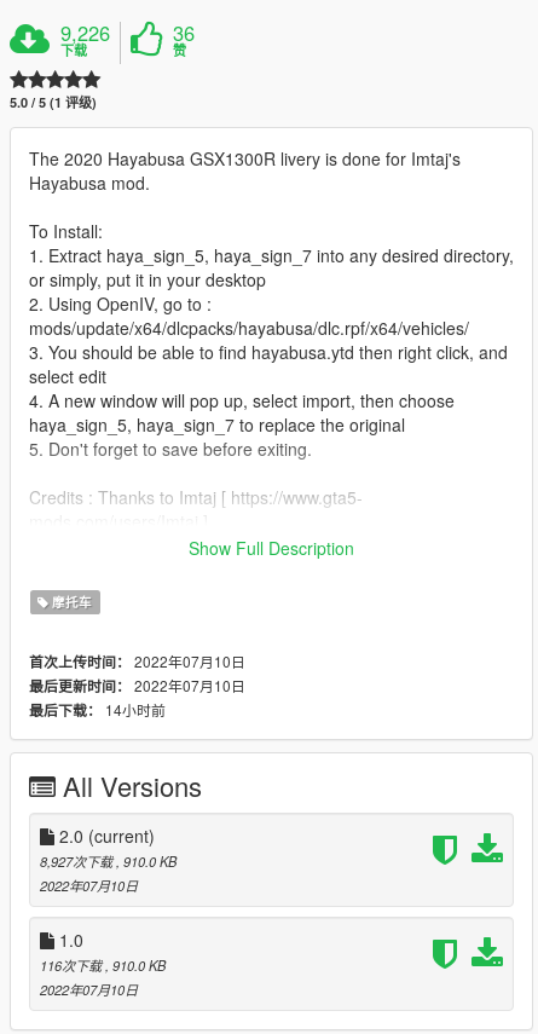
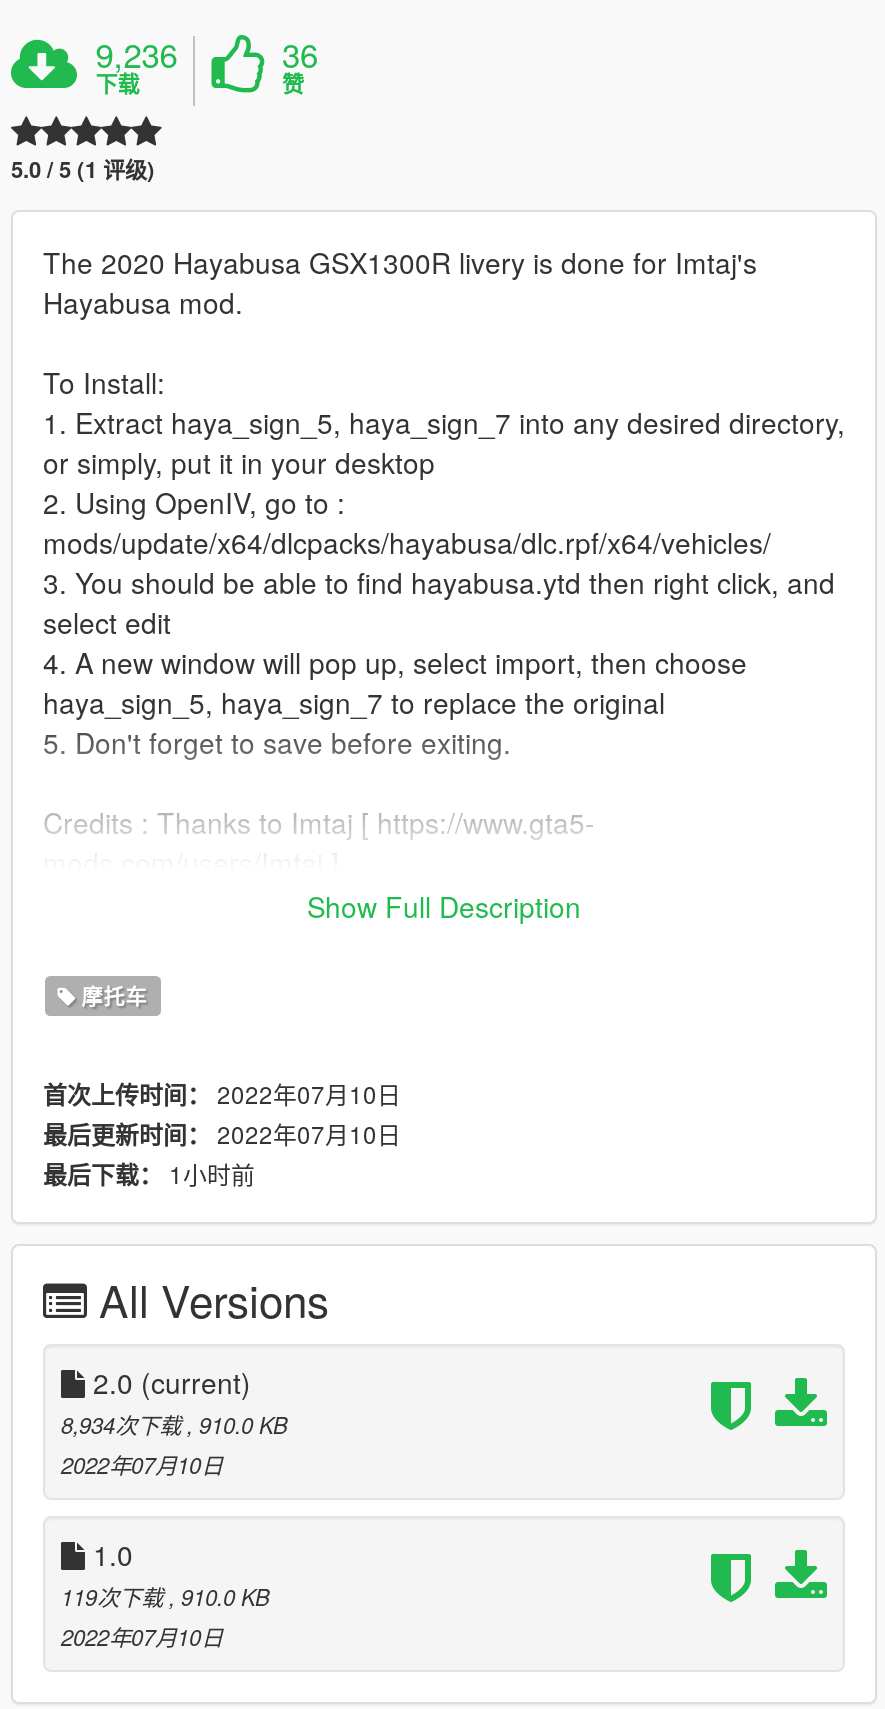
- 9,226
+ 9,236

- 最后下载：14小时前
+ 最后下载：1小时前

- 8,927次下载, 910.0 KB
+ 8,934次下载, 910.0 KB

- 116次下载, 910.0 KB
+ 119次下载, 910.0 KB
